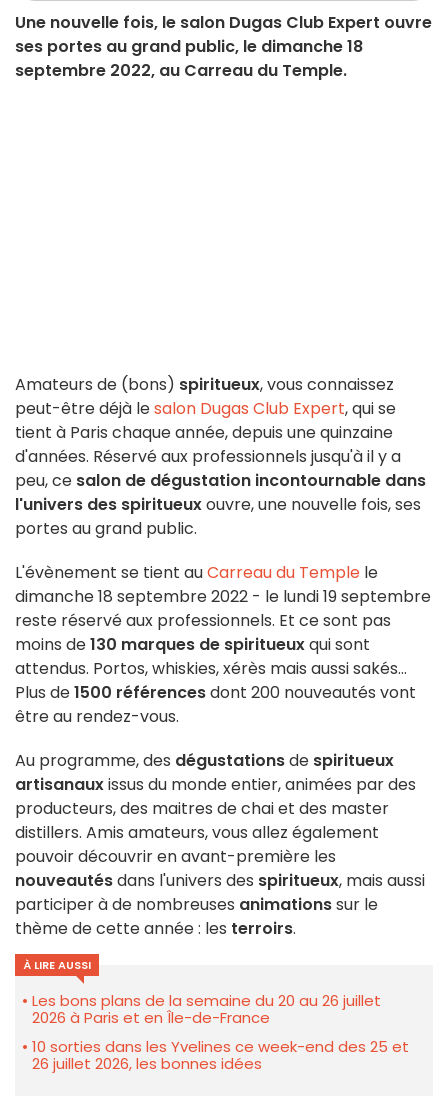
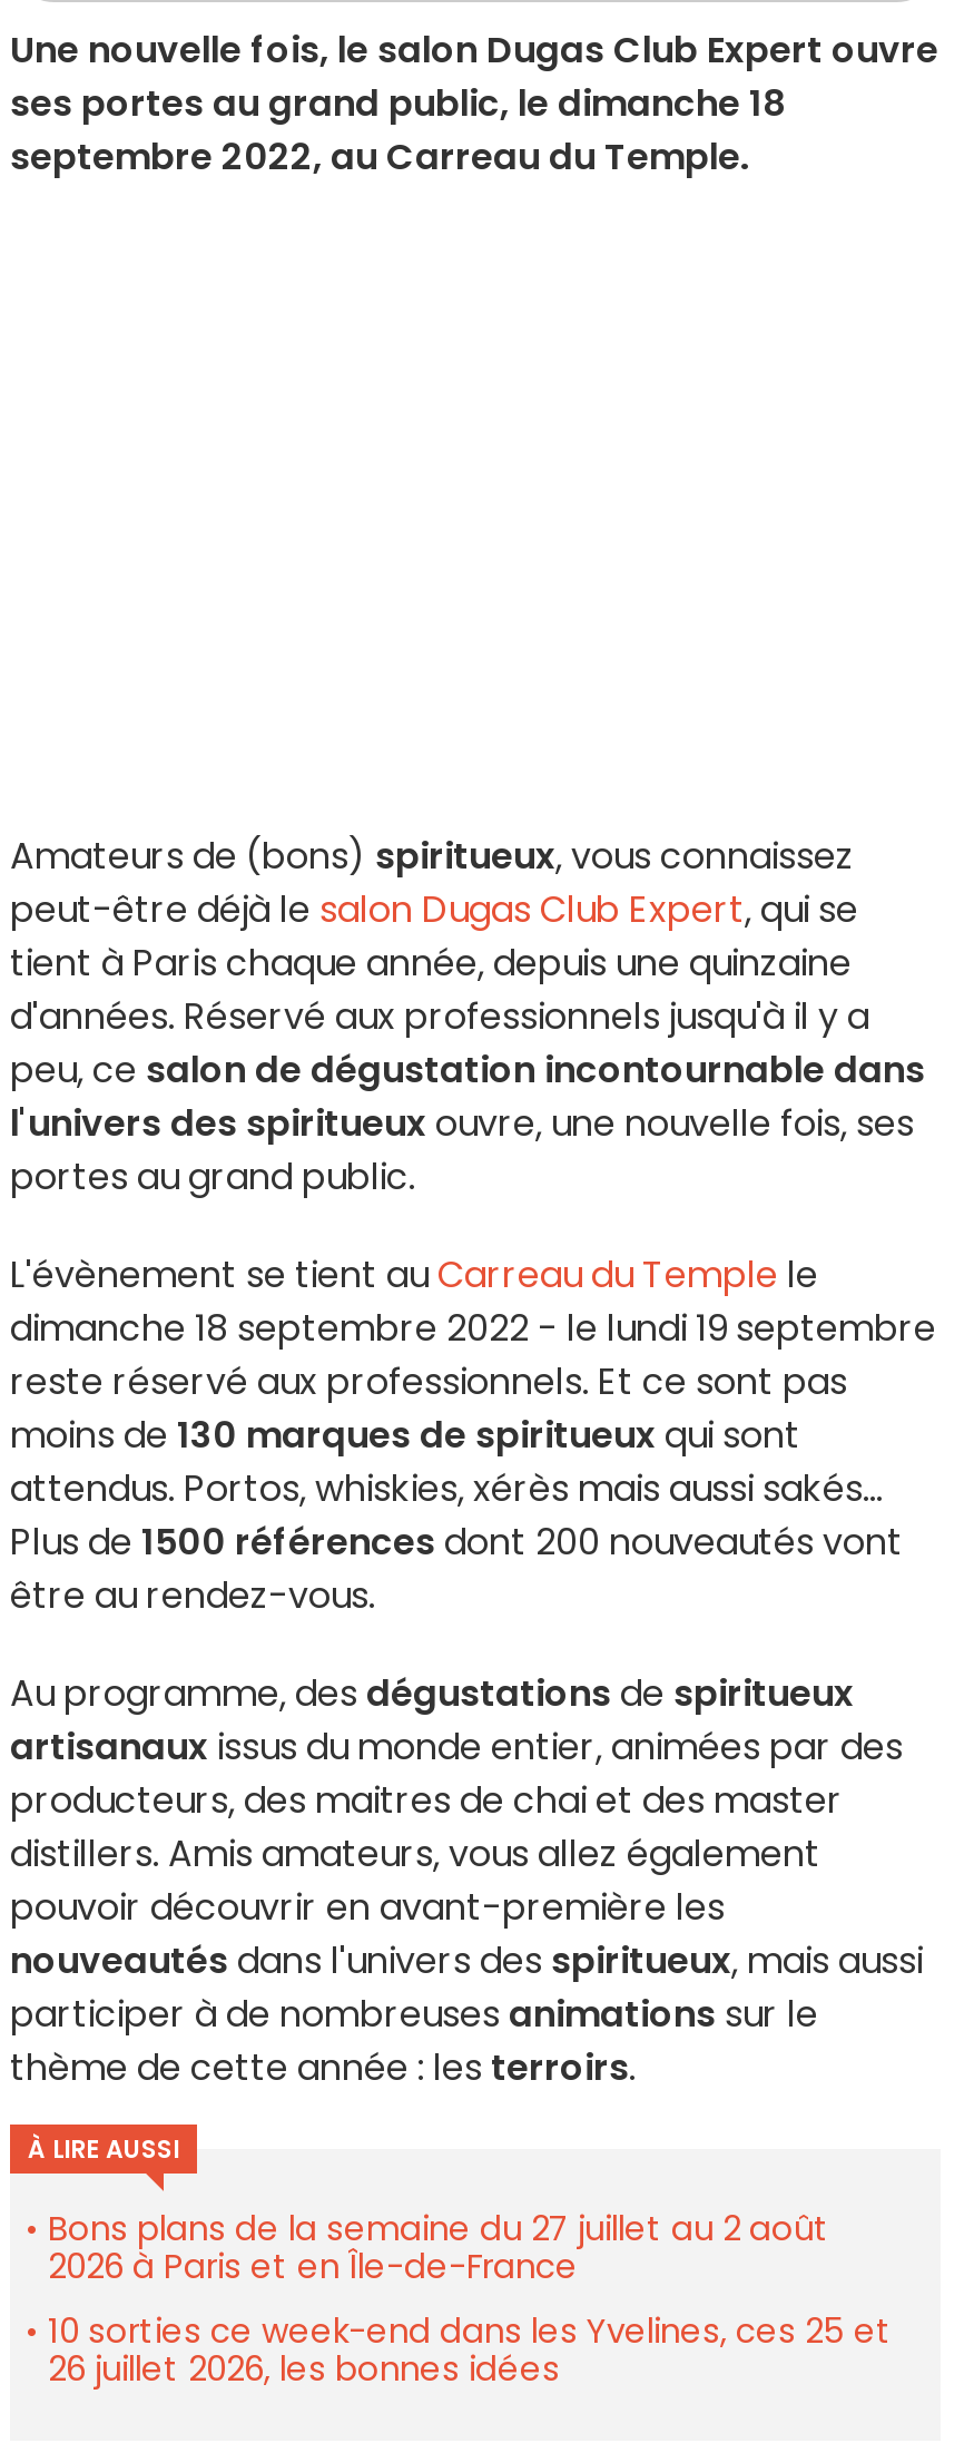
- Les bons plans de la semaine du 20 au 26 juillet
+ Bons plans de la semaine du 27 juillet au 2 août

- 10 sorties dans les Yvelines ce week-end des 25 et
+ 10 sorties ce week-end dans les Yvelines, ces 25 et
